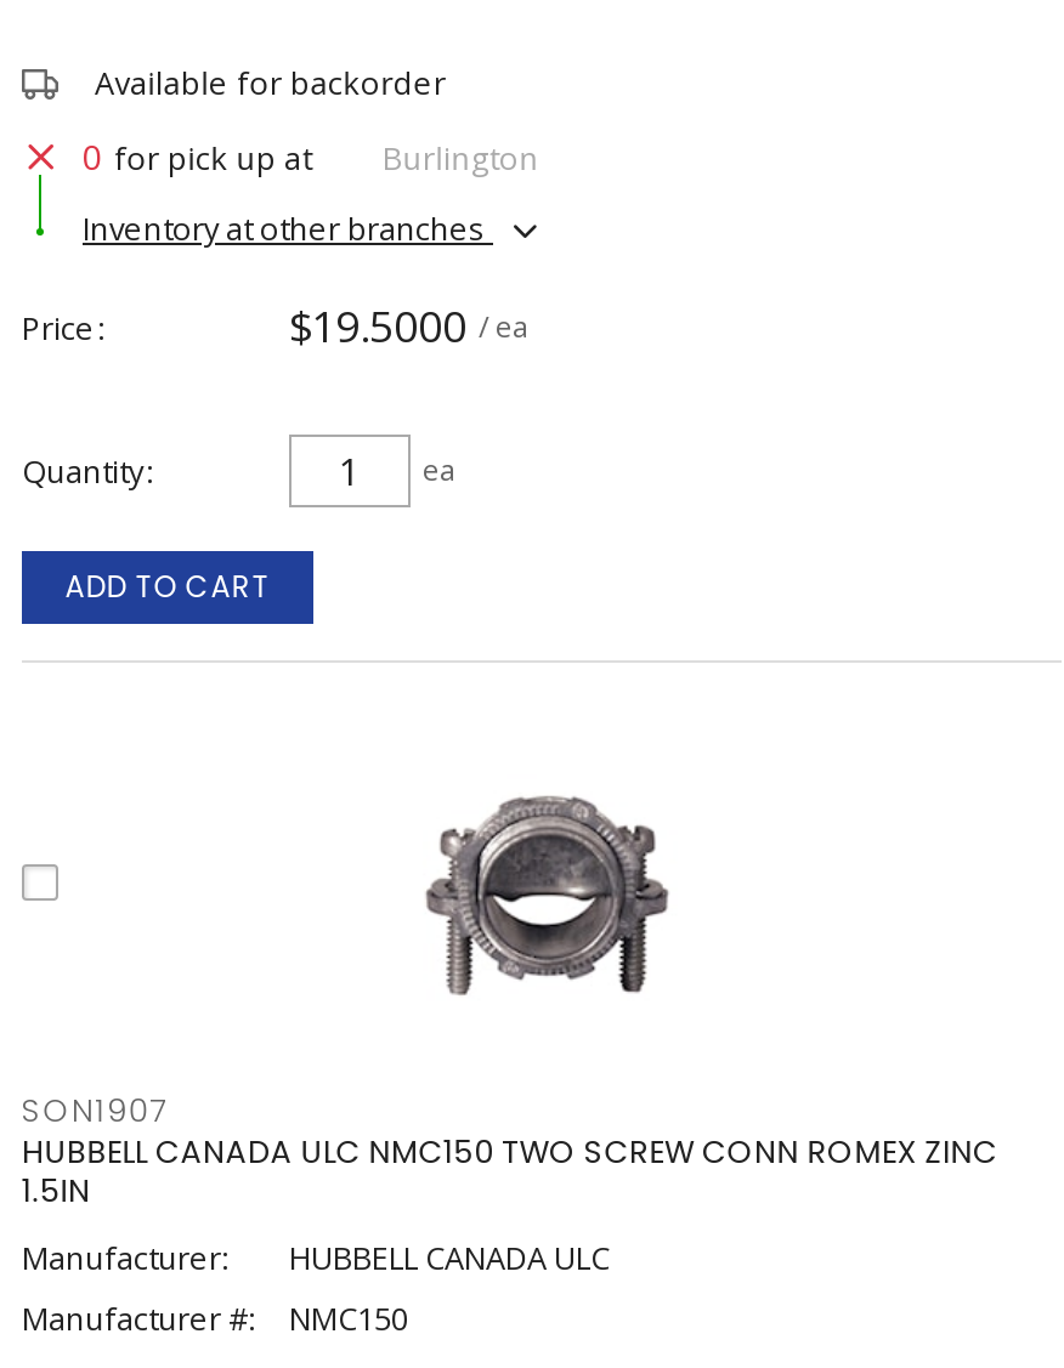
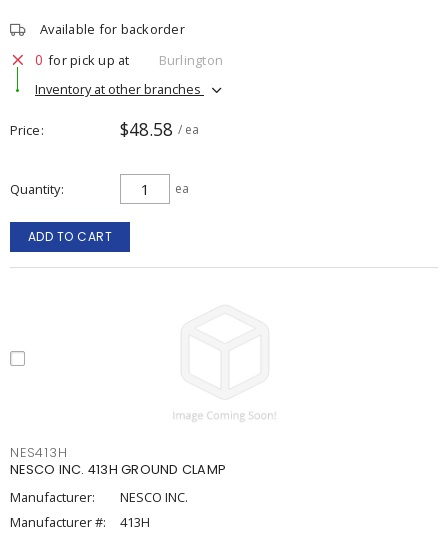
- $19.5000 / ea
+ $48.58 / ea

- [image]

- SON1907
- HUBBELL CANADA ULC NMC150 TWO SCREW CONN ROMEX ZINC
- 1.5IN
+ NES413H
+ NESCO INC. 413H GROUND CLAMP

- HUBBELL CANADA ULC
+ NESCO INC.

- Manufacturer #: NMC150
+ Manufacturer #: 413H
